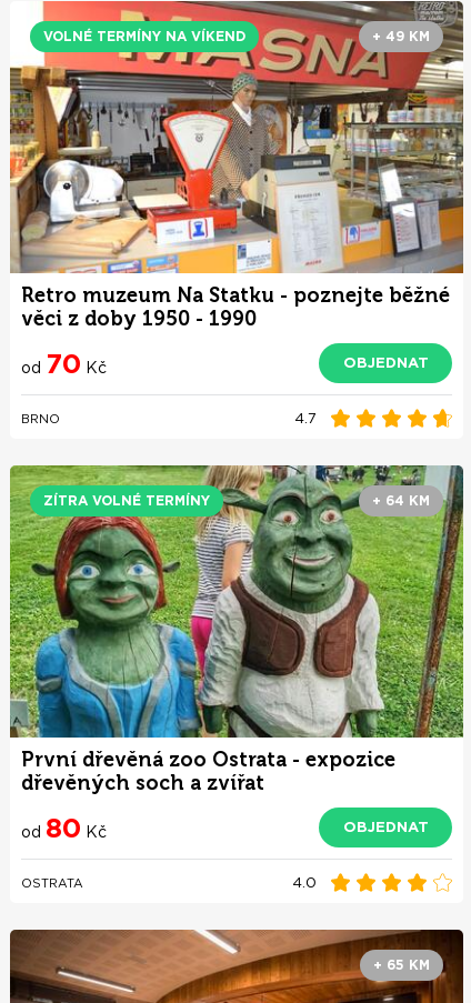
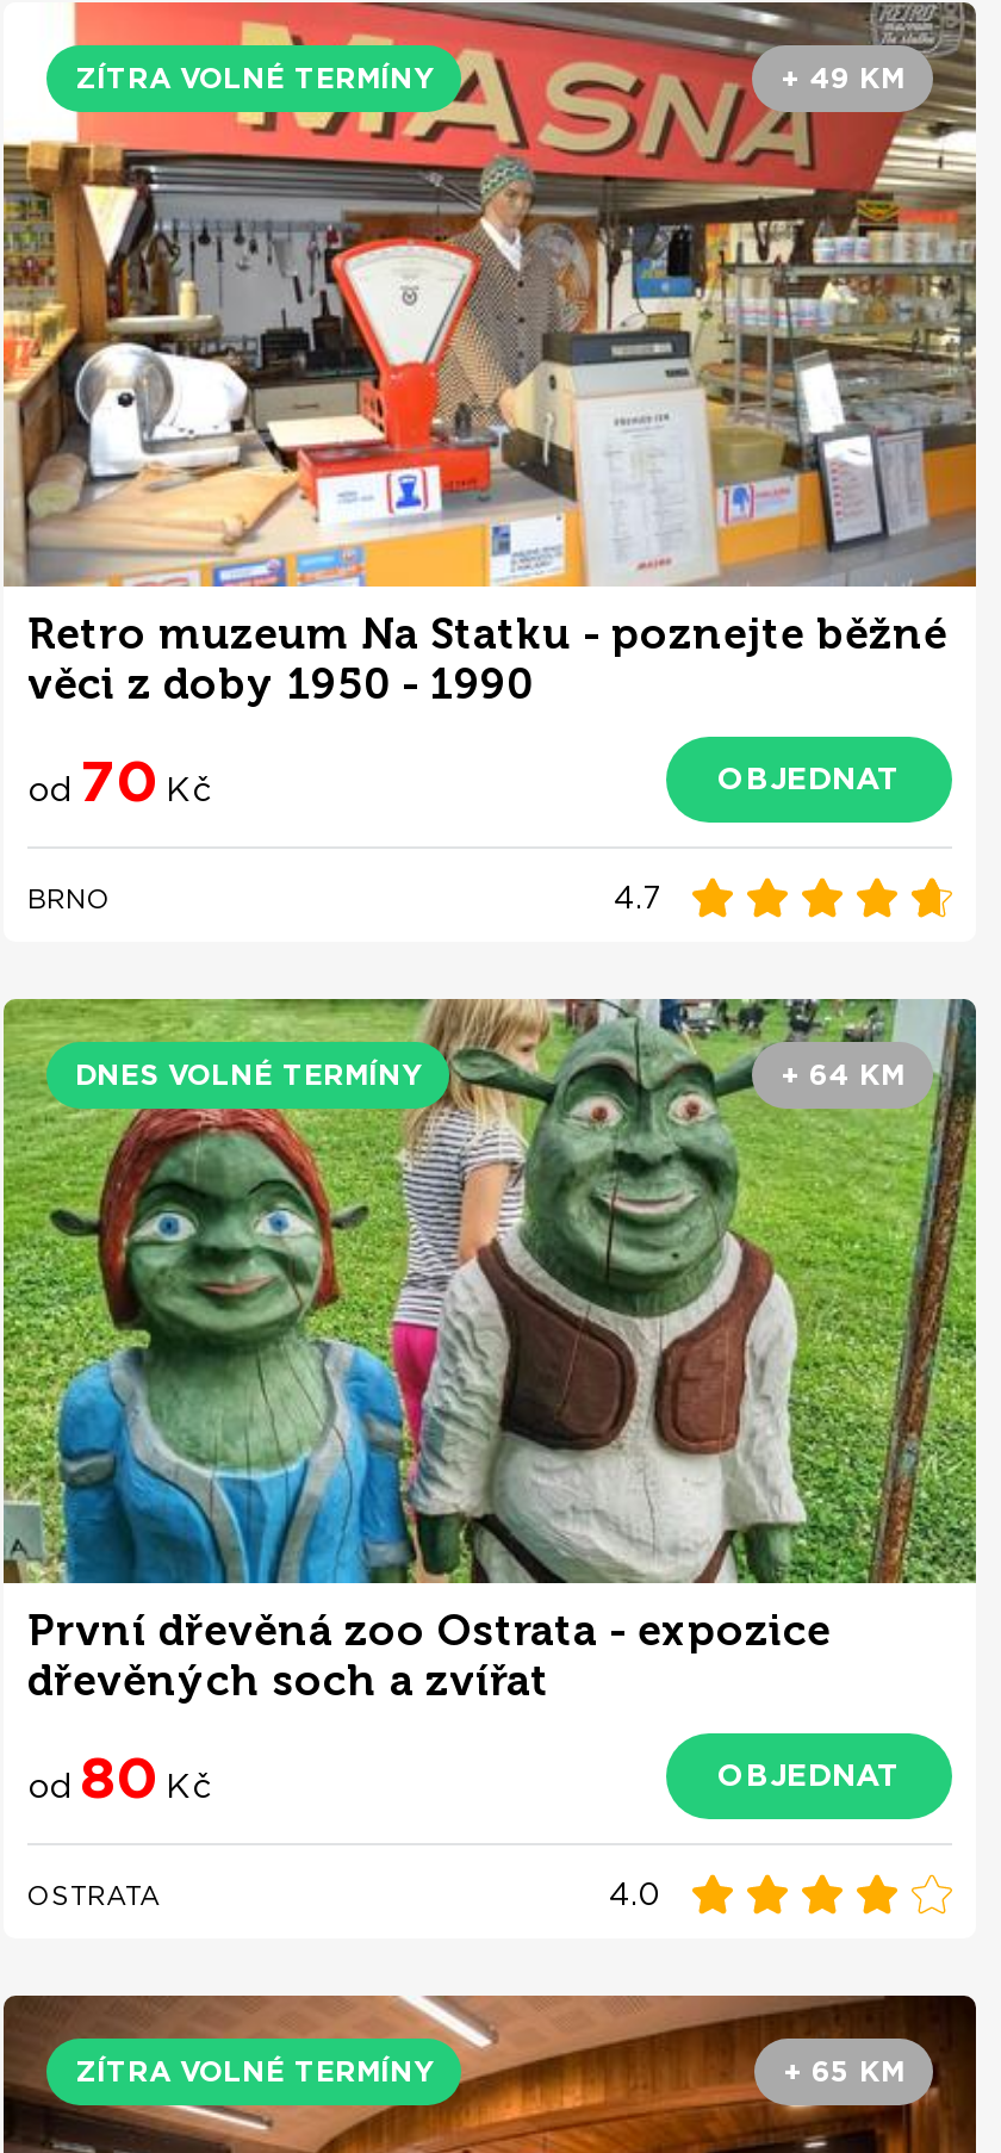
- VOLNÉ TERMÍNY NA VÍKEND
+ ZÍTRA VOLNÉ TERMÍNY

- ZÍTRA VOLNÉ TERMÍNY
+ DNES VOLNÉ TERMÍNY

+ ZÍTRA VOLNÉ TERMÍNY
